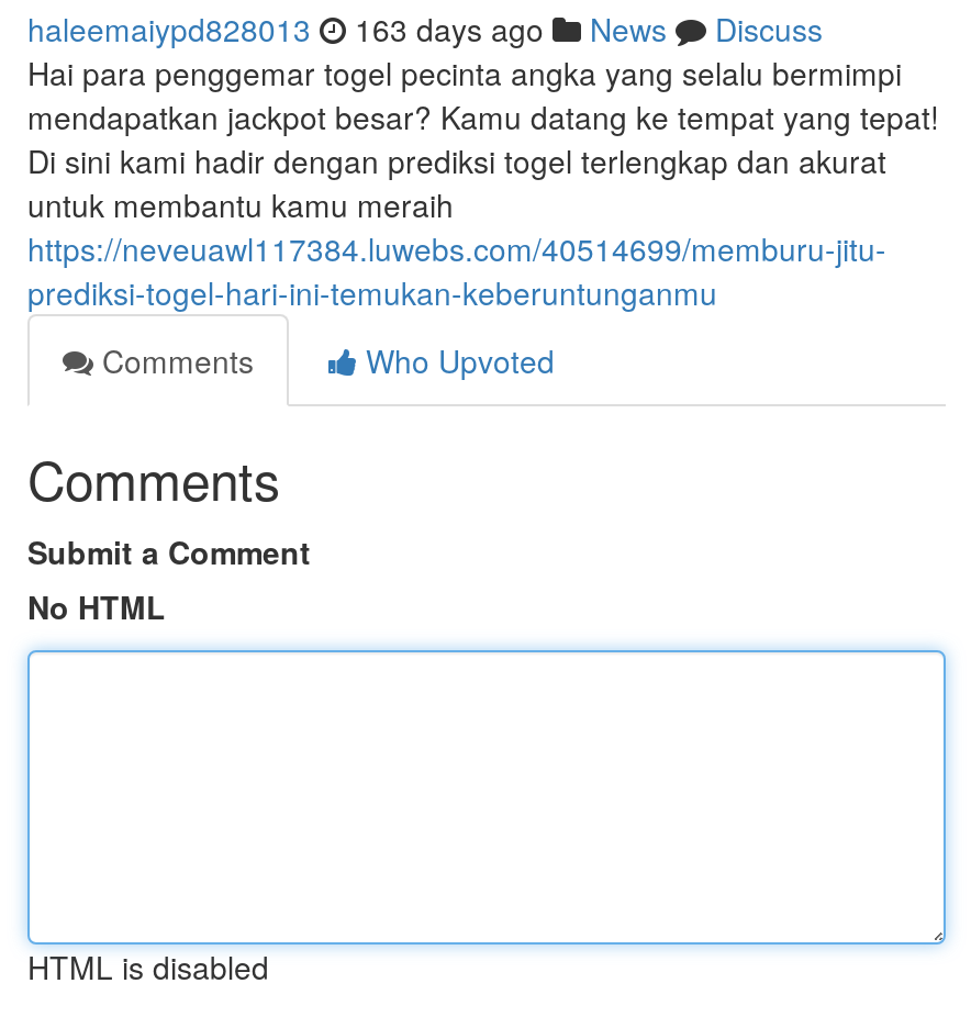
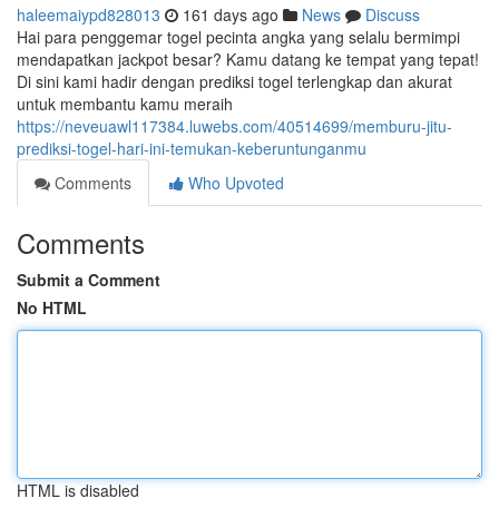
- haleemaiypd828013 163 days ago News Discuss
+ haleemaiypd828013 161 days ago News Discuss
